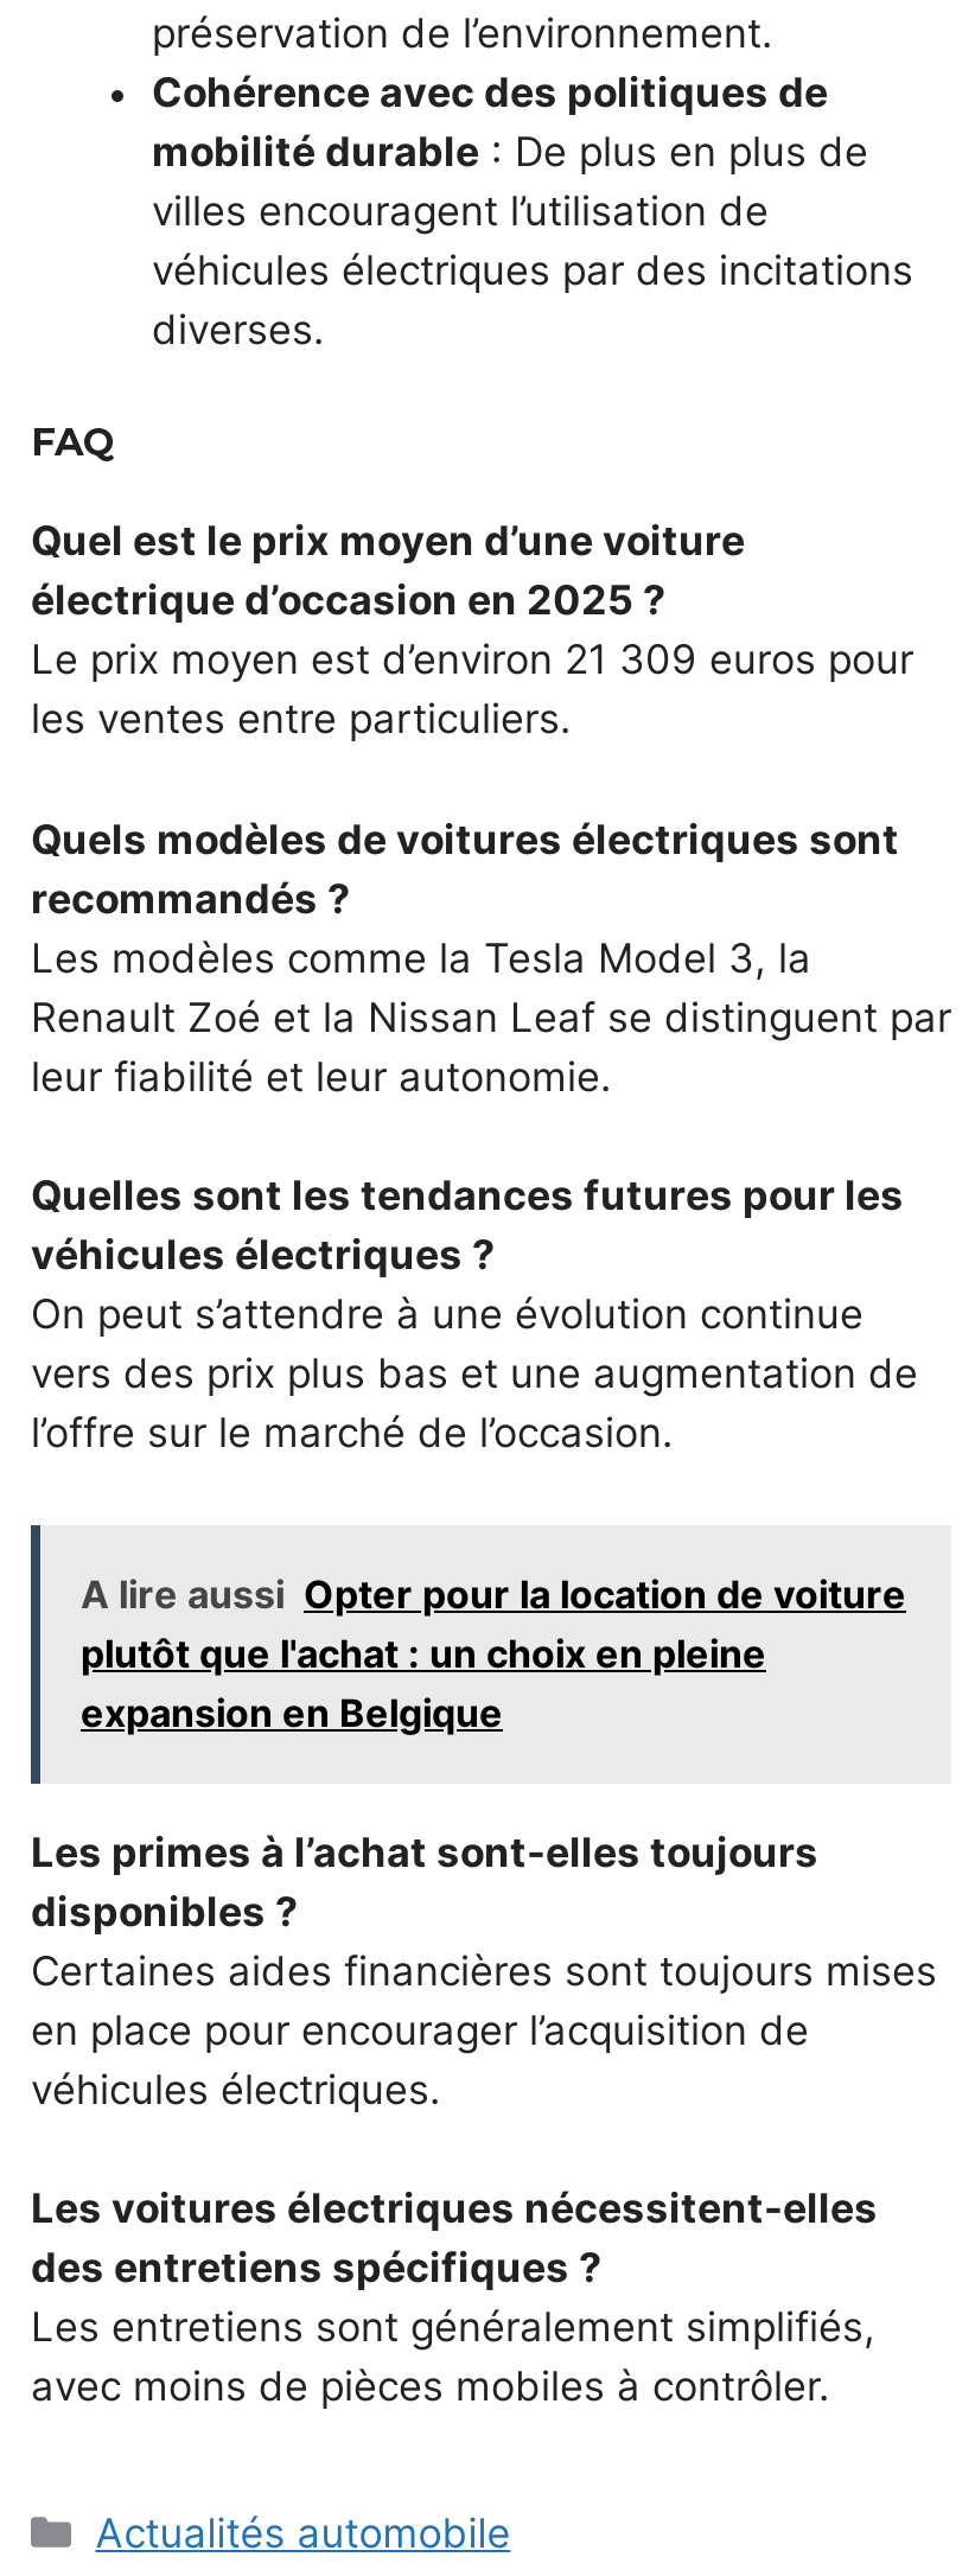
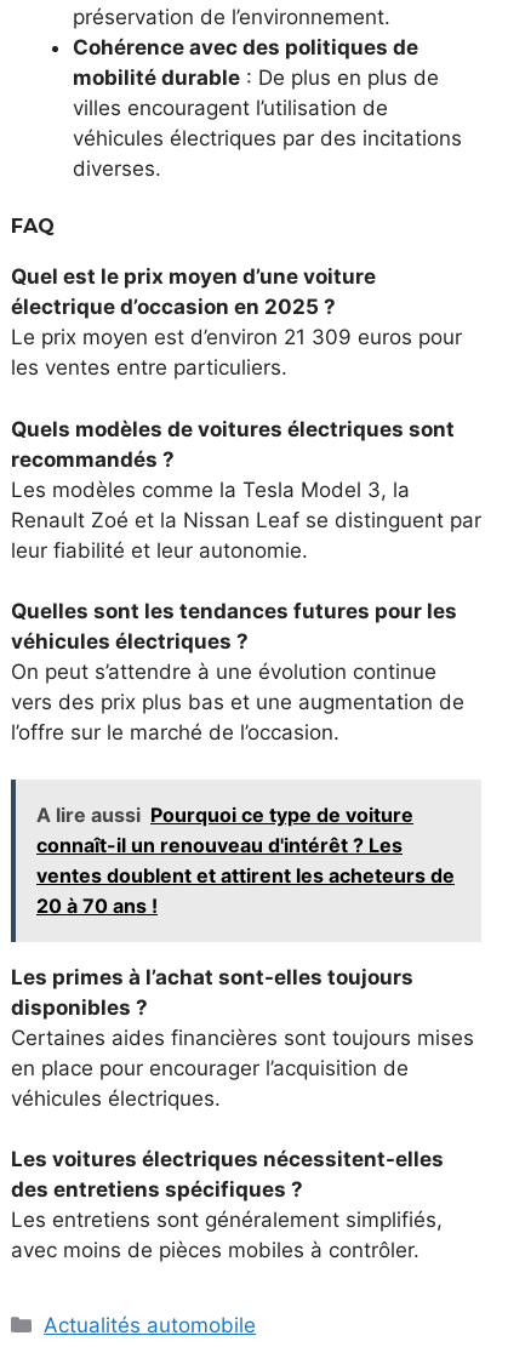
- A lire aussi Opter pour la location de voiture
- plutôt que l'achat : un choix en pleine
- expansion en Belgique
+ A lire aussi Pourquoi ce type de voiture
+ connaît-il un renouveau d'intérêt ? Les
+ ventes doublent et attirent les acheteurs de
+ 20 à 70 ans !
